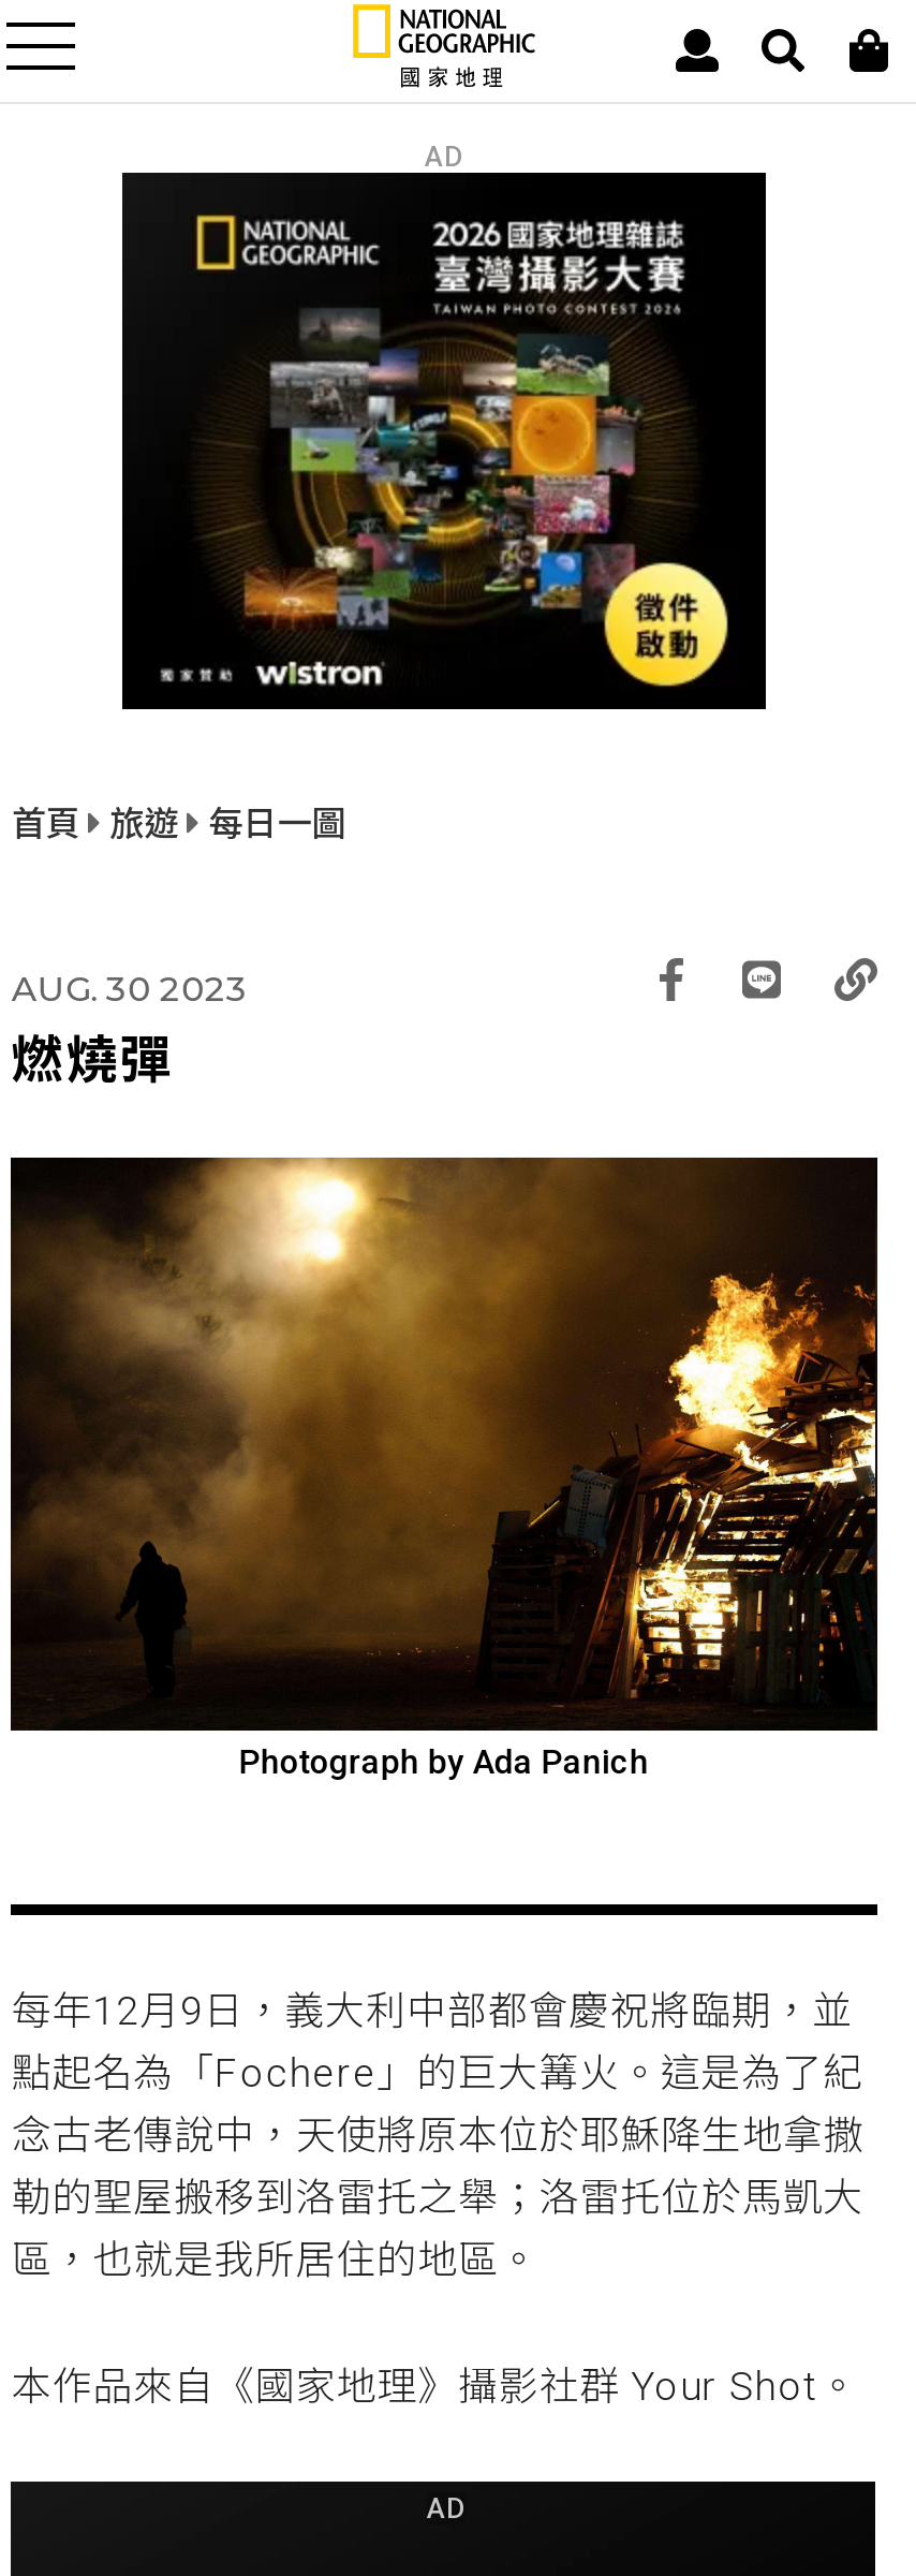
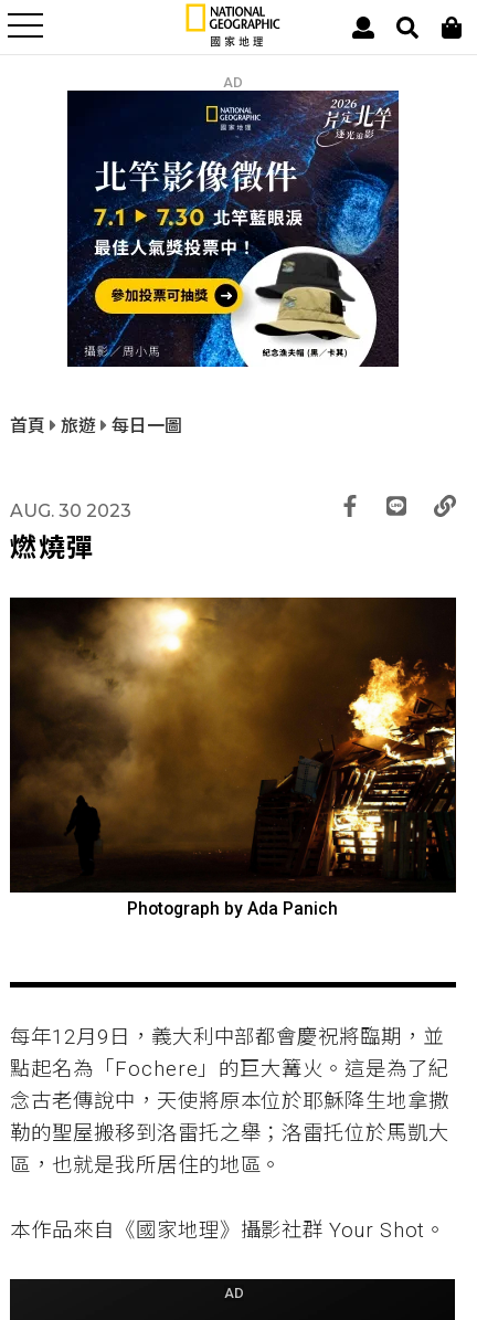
- [image]
+ [image]
